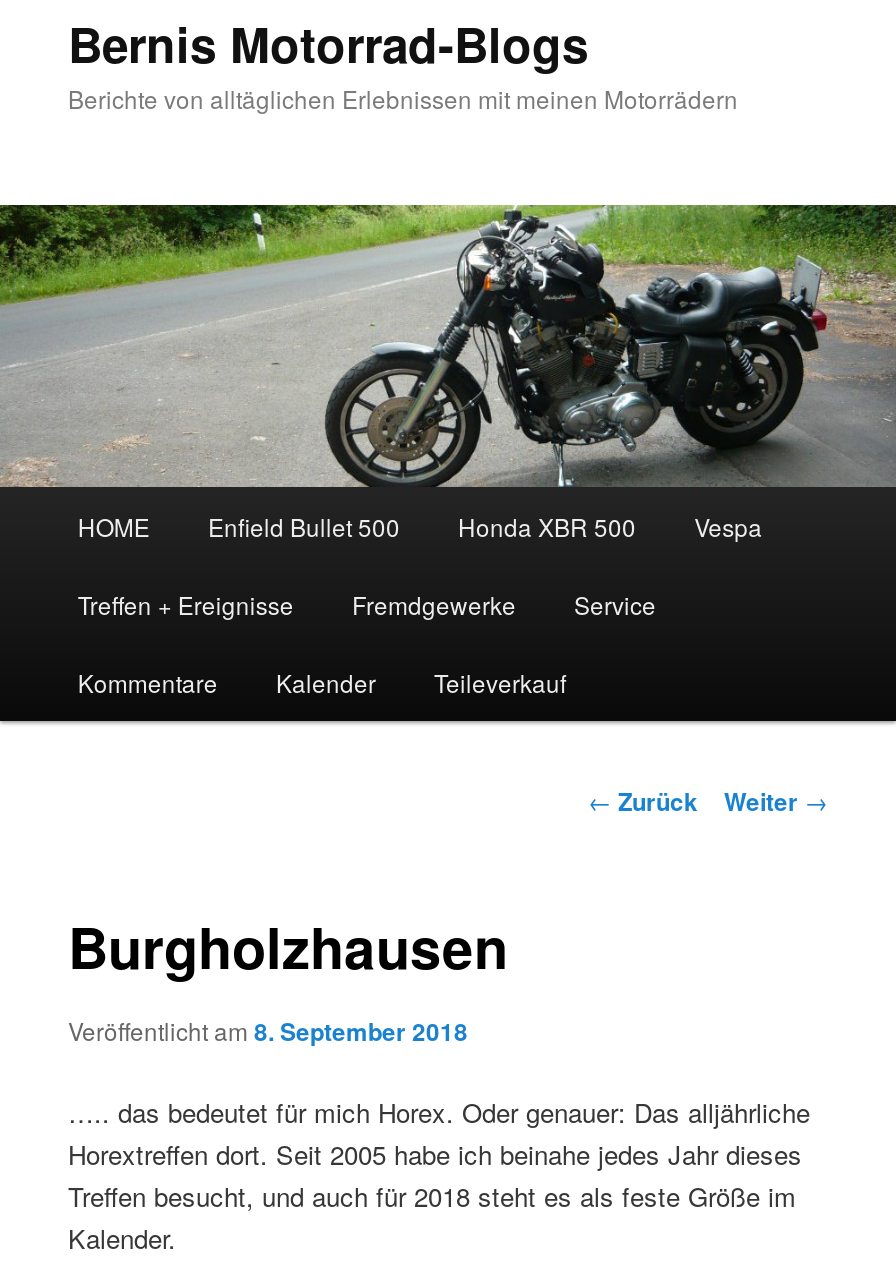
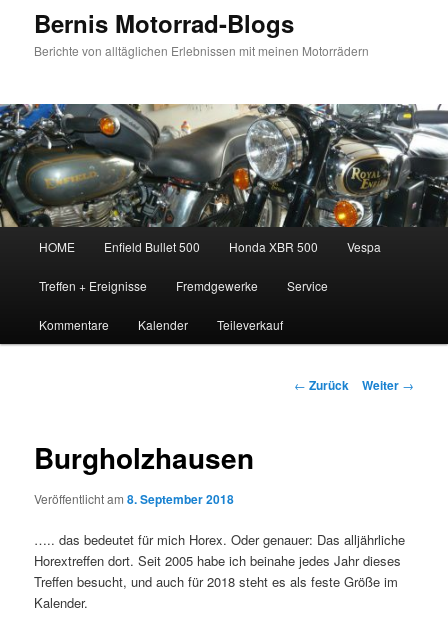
- [image]
+ [image]
